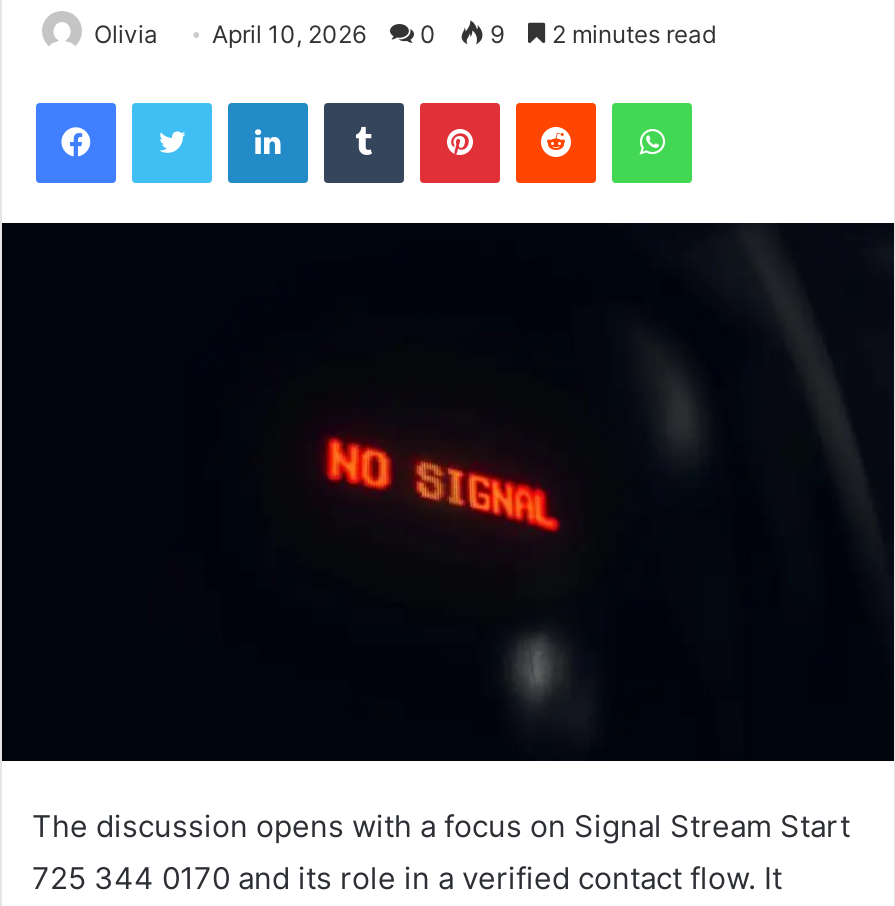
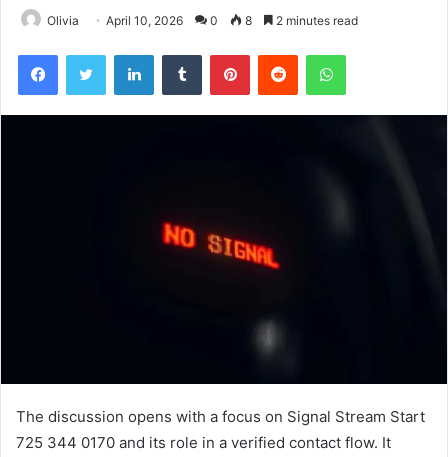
- Olivia April 10, 2026 0 9 2 minutes read
+ Olivia April 10, 2026 0 8 2 minutes read
